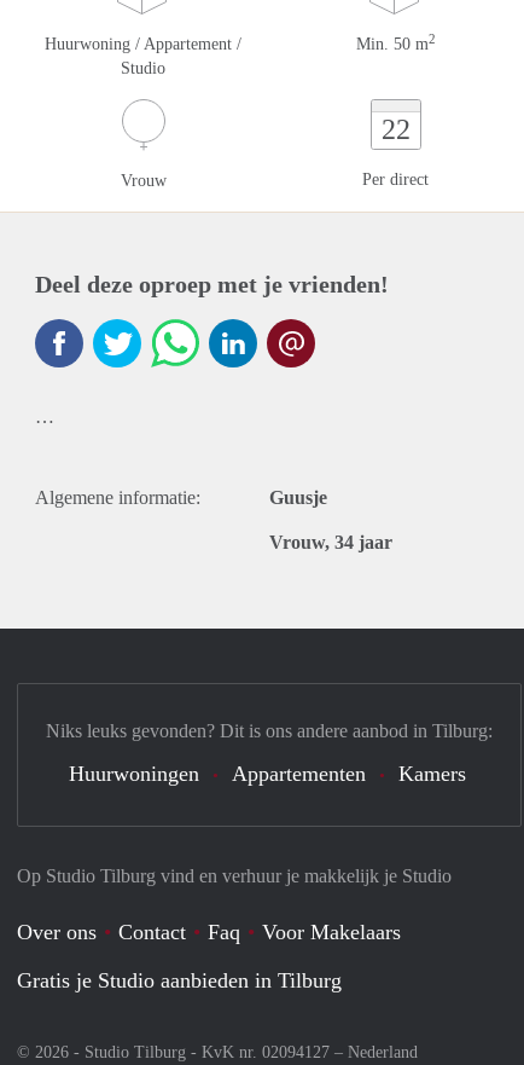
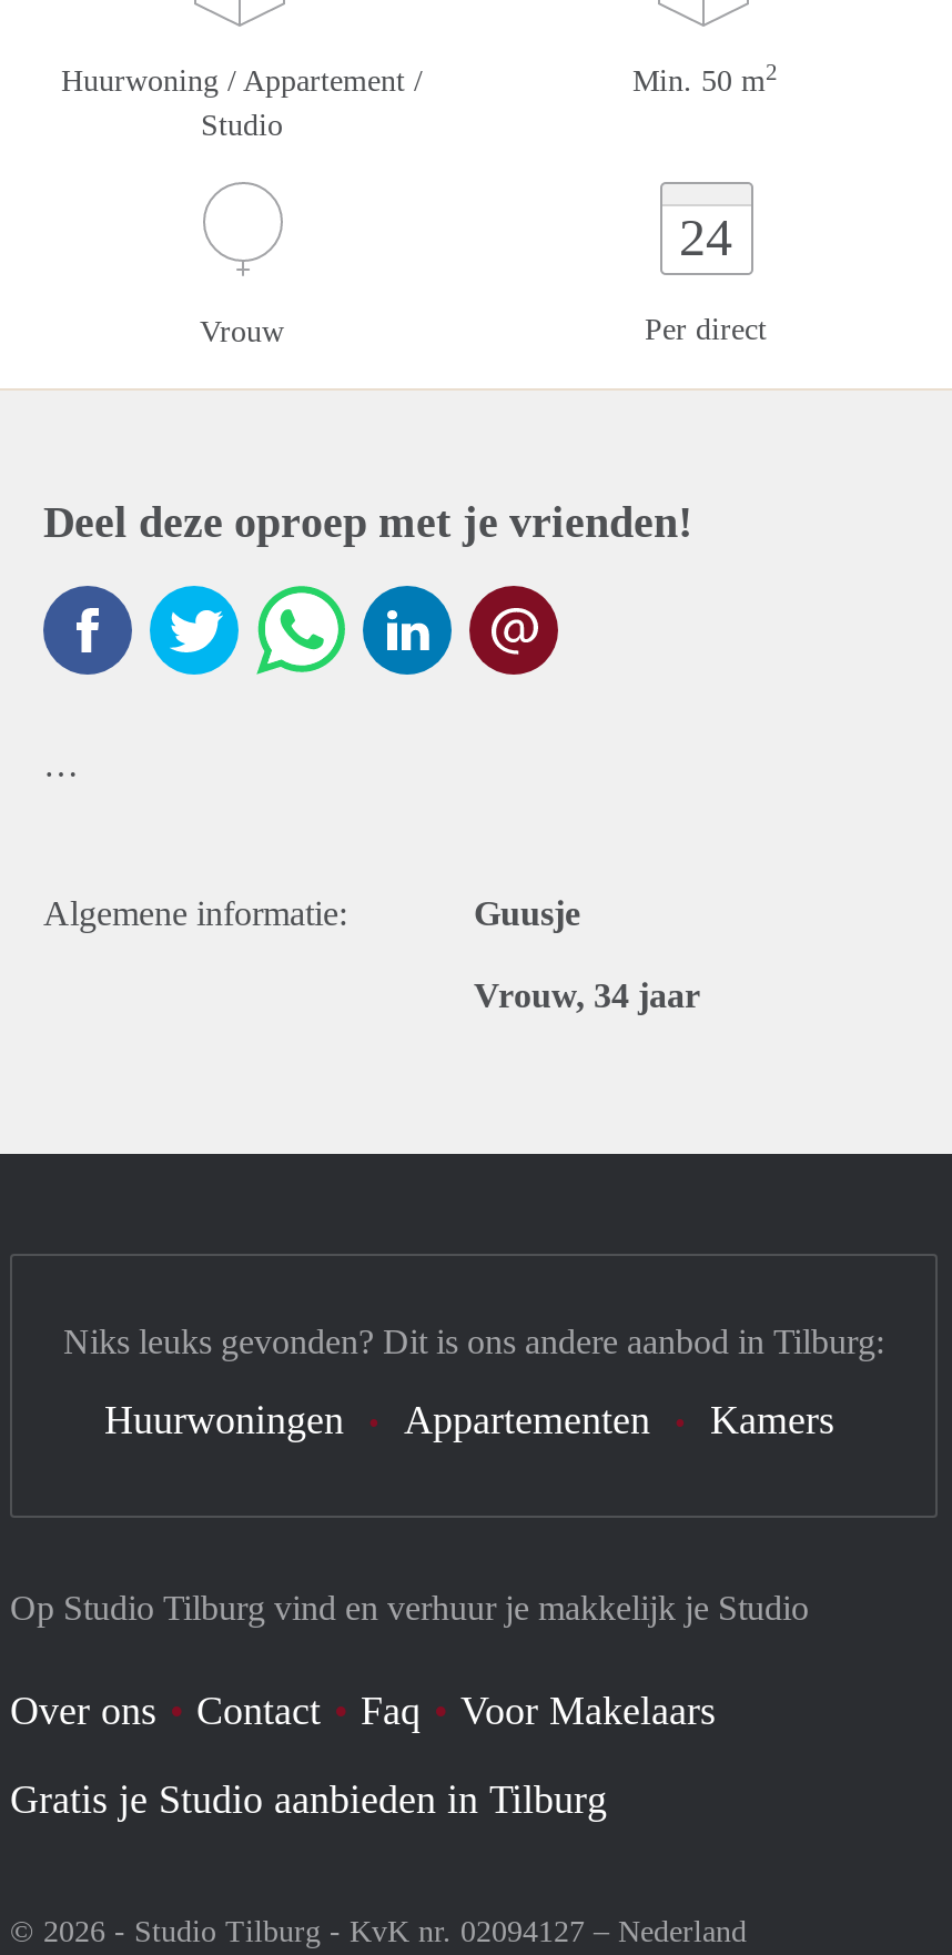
- 22
+ 24
